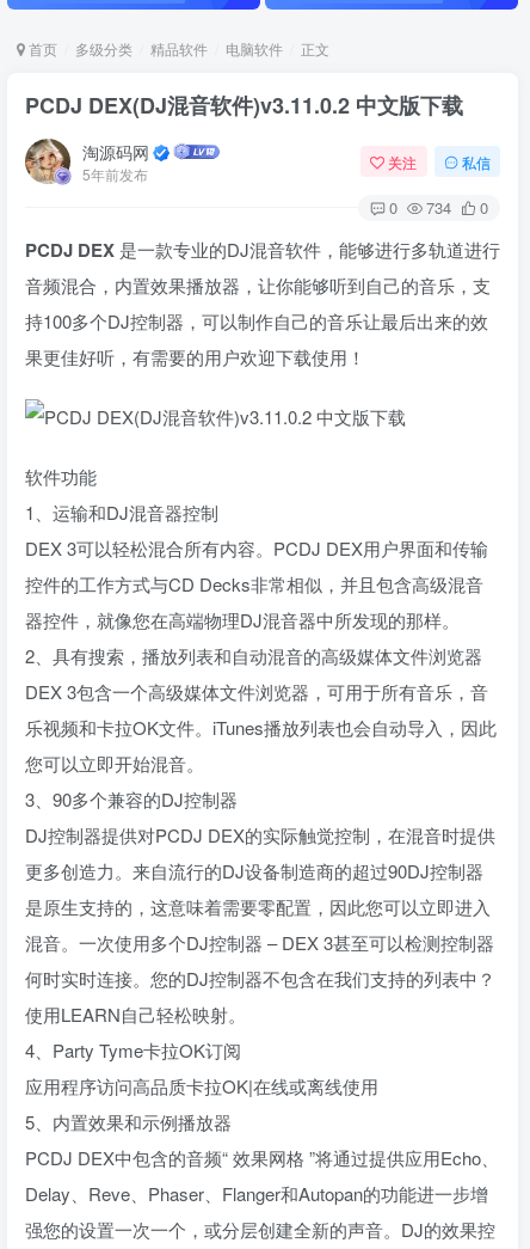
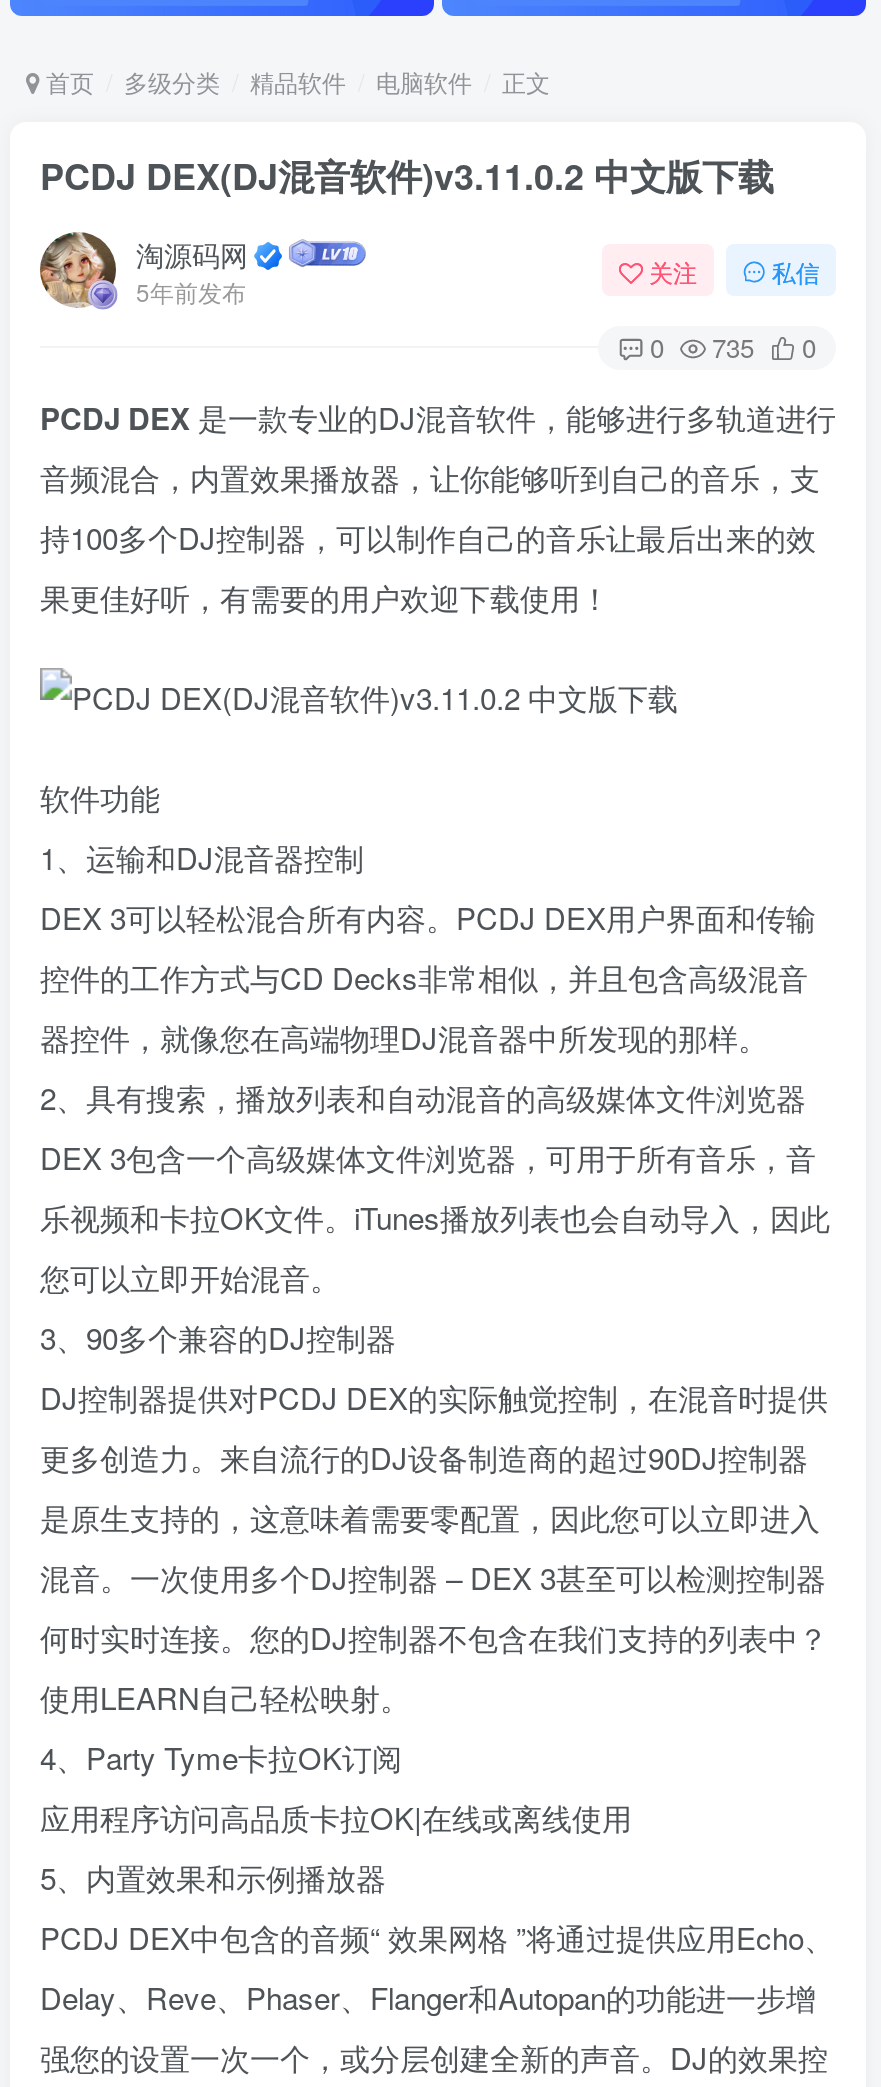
- 0 734 0
+ 0 735 0
